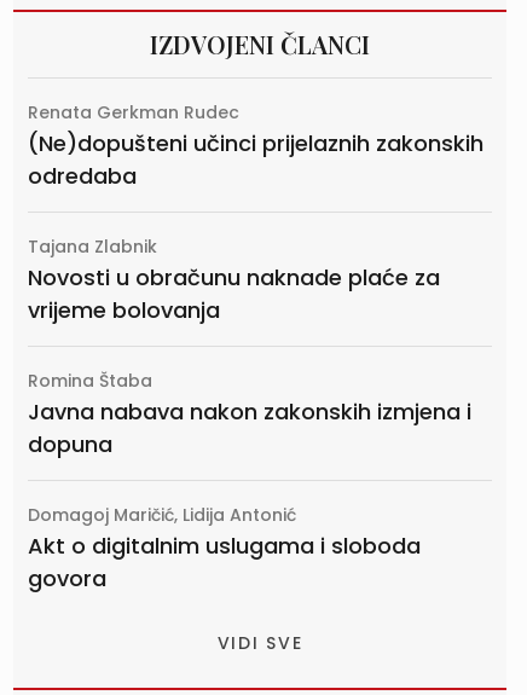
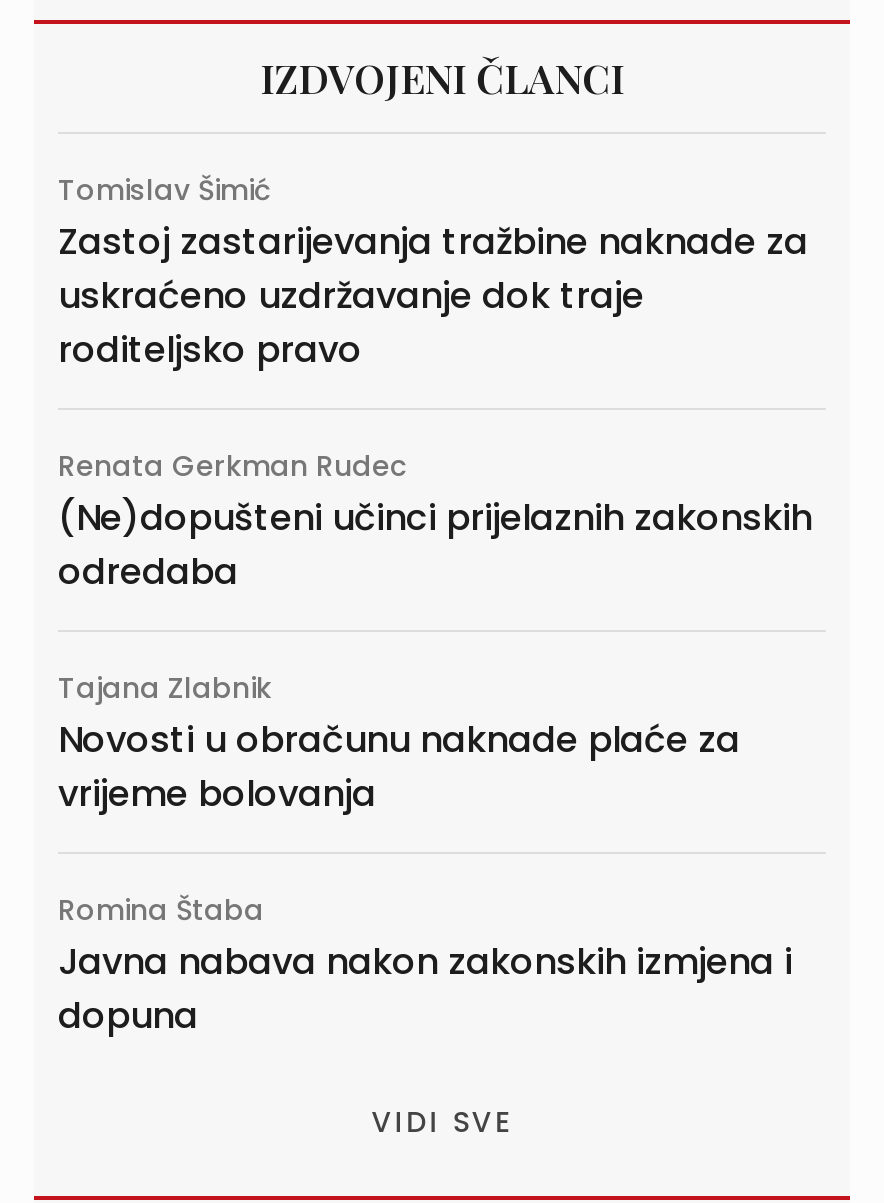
+ Tomislav Šimić
+ Zastoj zastarijevanja tražbine naknade za
+ uskraćeno uzdržavanje dok traje
+ roditeljsko pravo

moved down: Renata Gerkman Rudec | (Ne)dopušteni učinci prijelaznih zakonskih | odredaba | ... | Javna nabava nakon zakonskih izmjena i | dopuna

- Domagoj Maričić, Lidija Antonić
- Akt o digitalnim uslugama i sloboda
- govora
